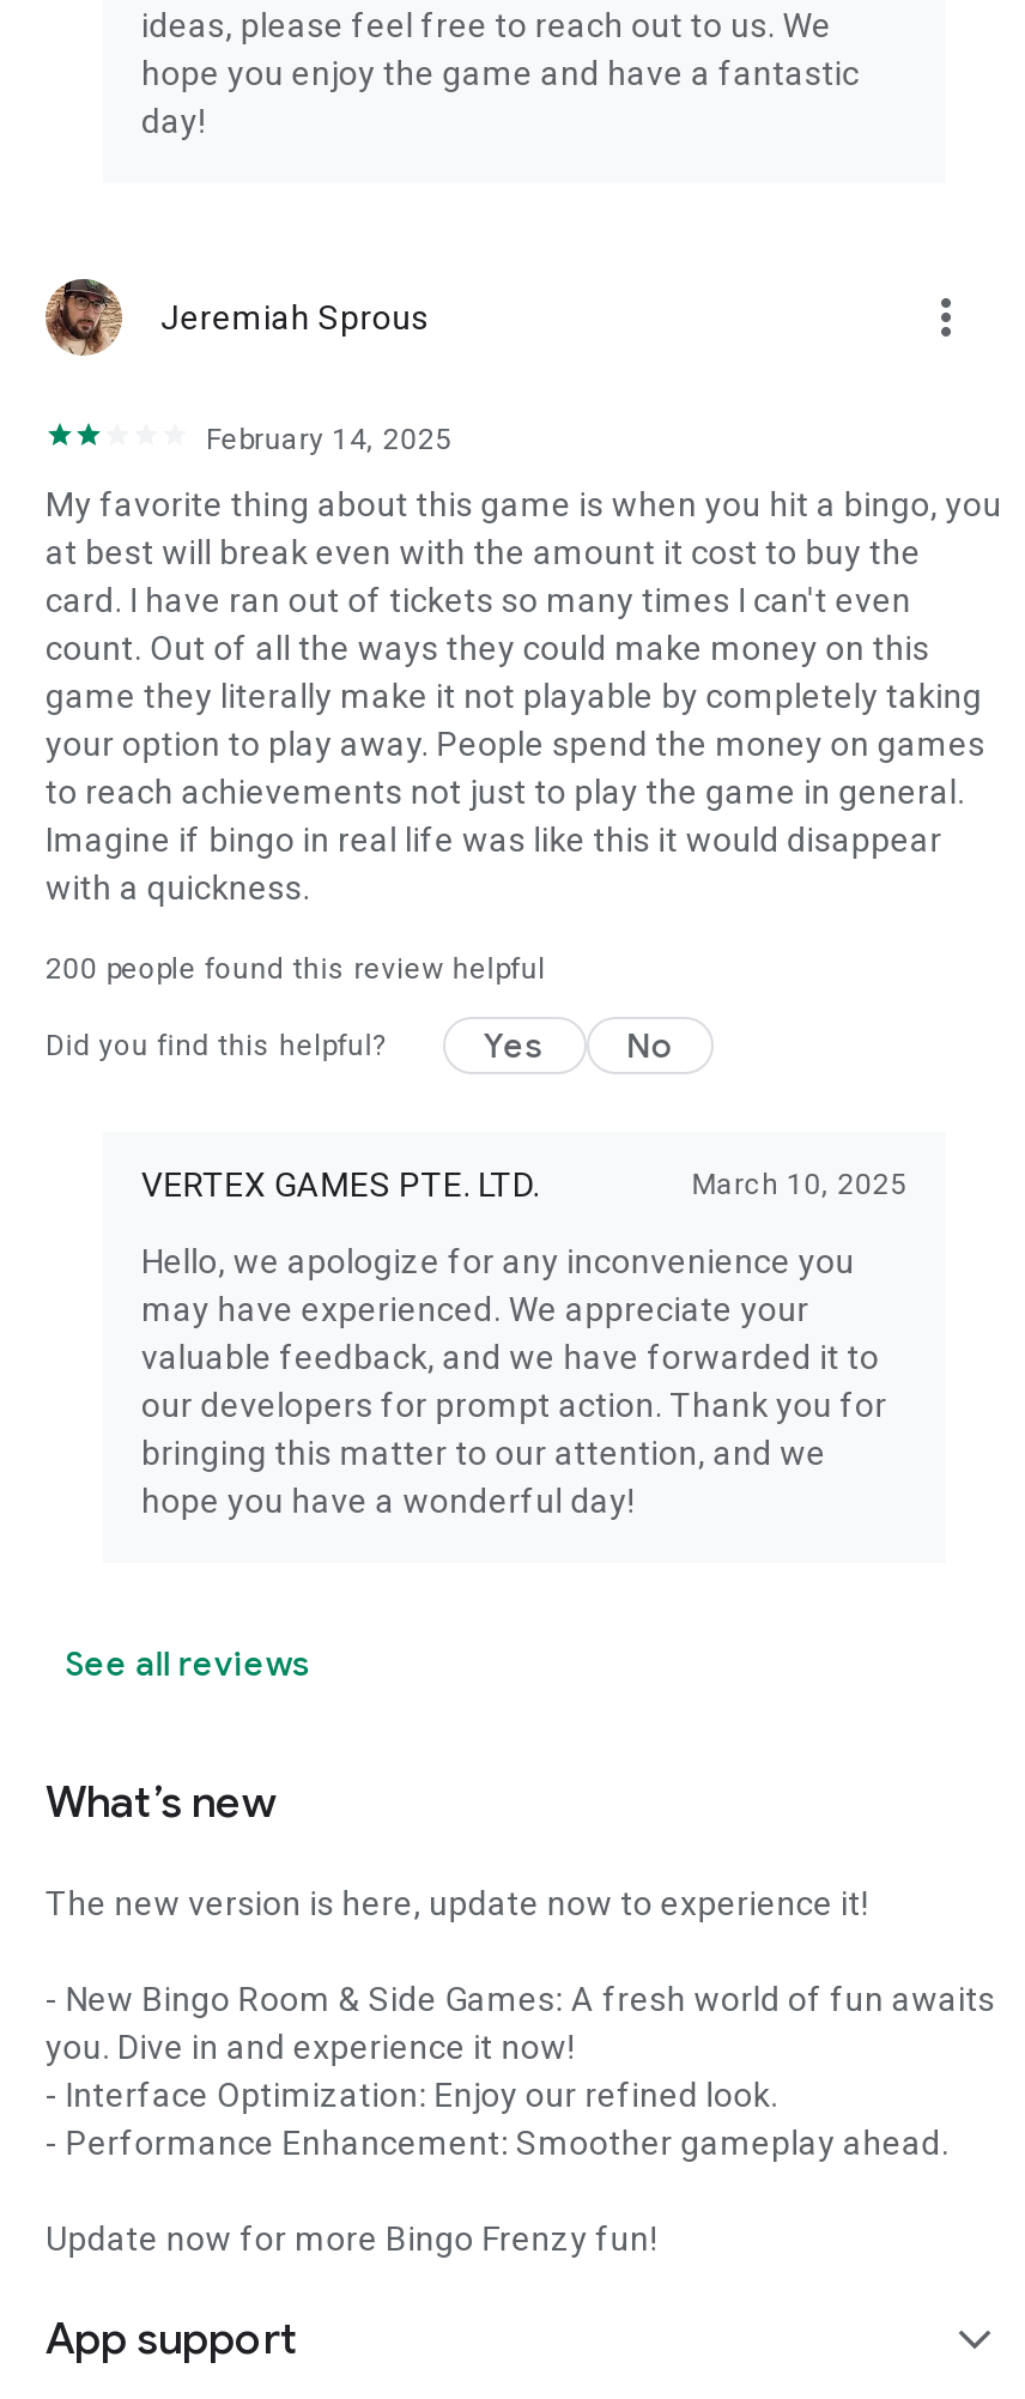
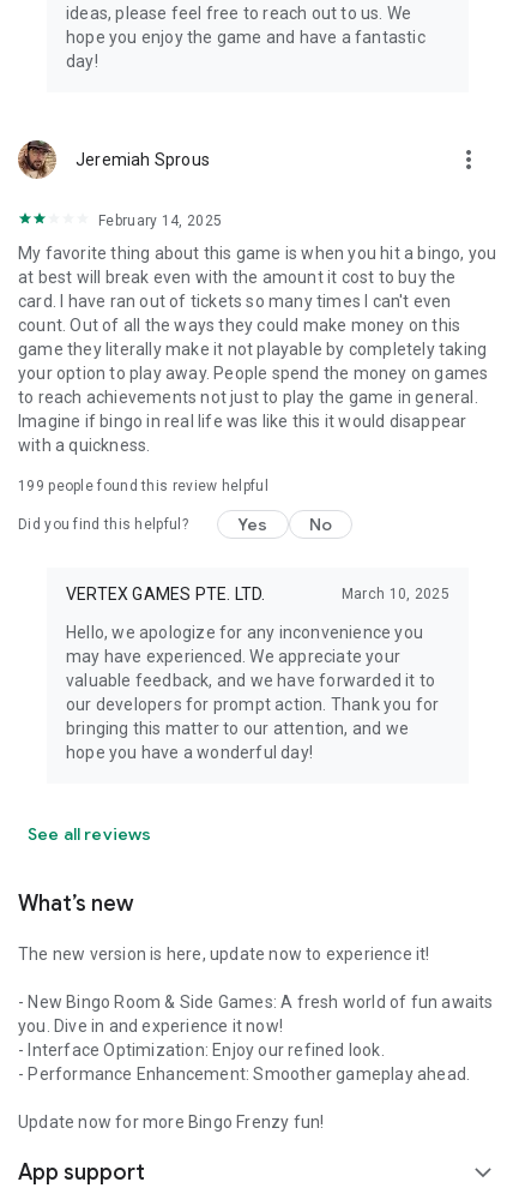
- 200 people found this review helpful
+ 199 people found this review helpful
